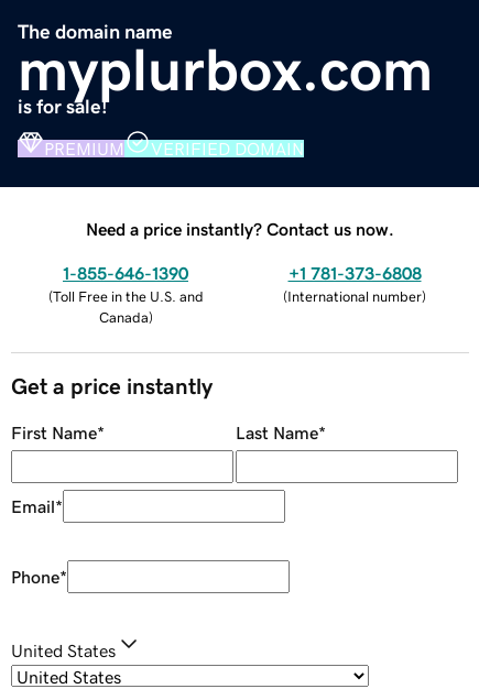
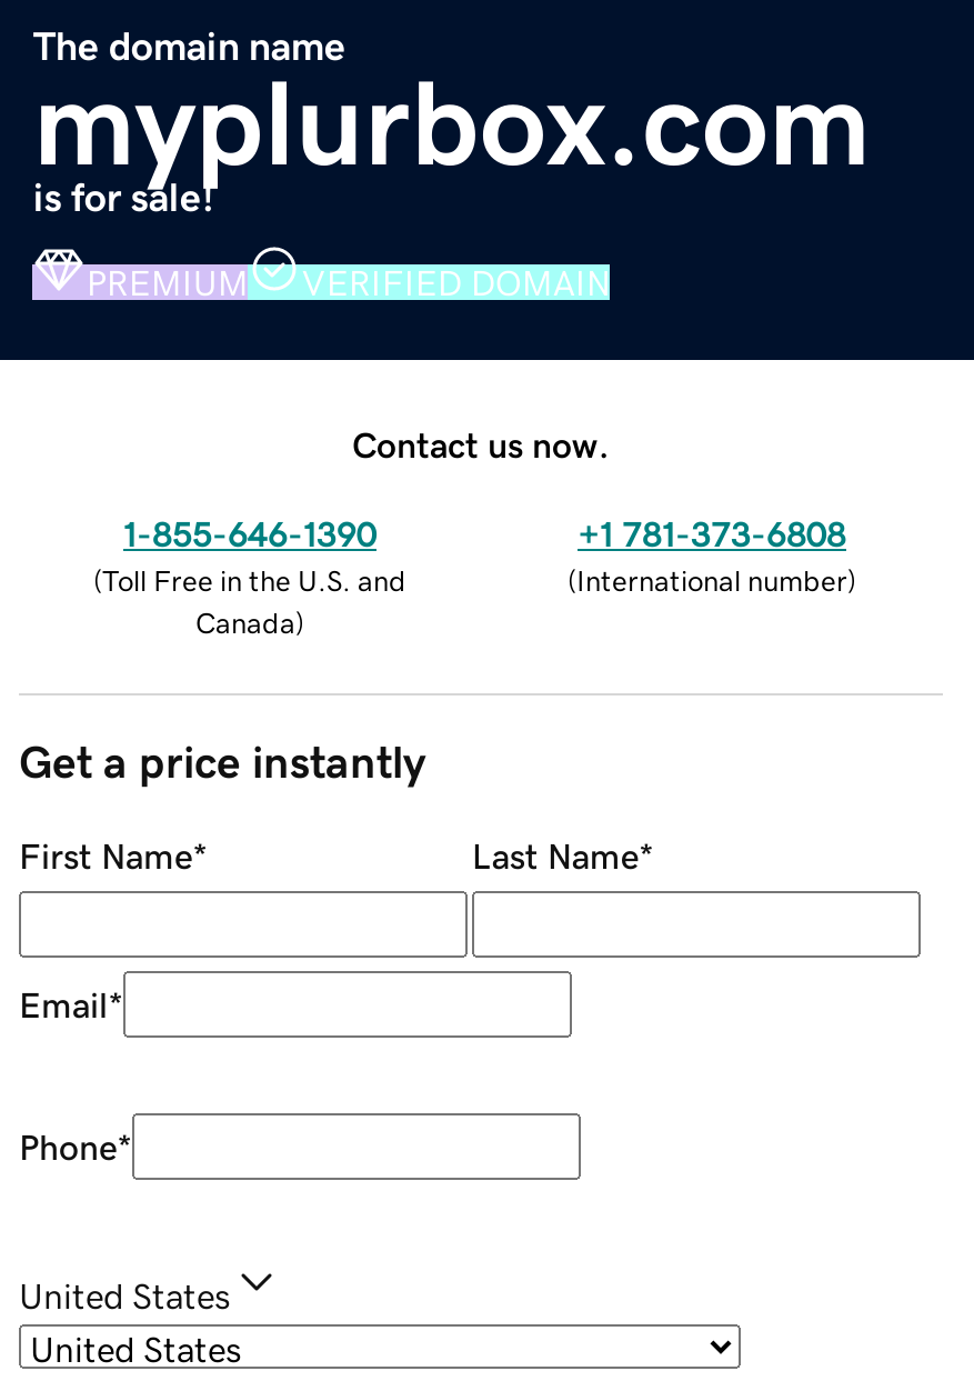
- Need a price instantly? Contact us now.
+ Contact us now.
